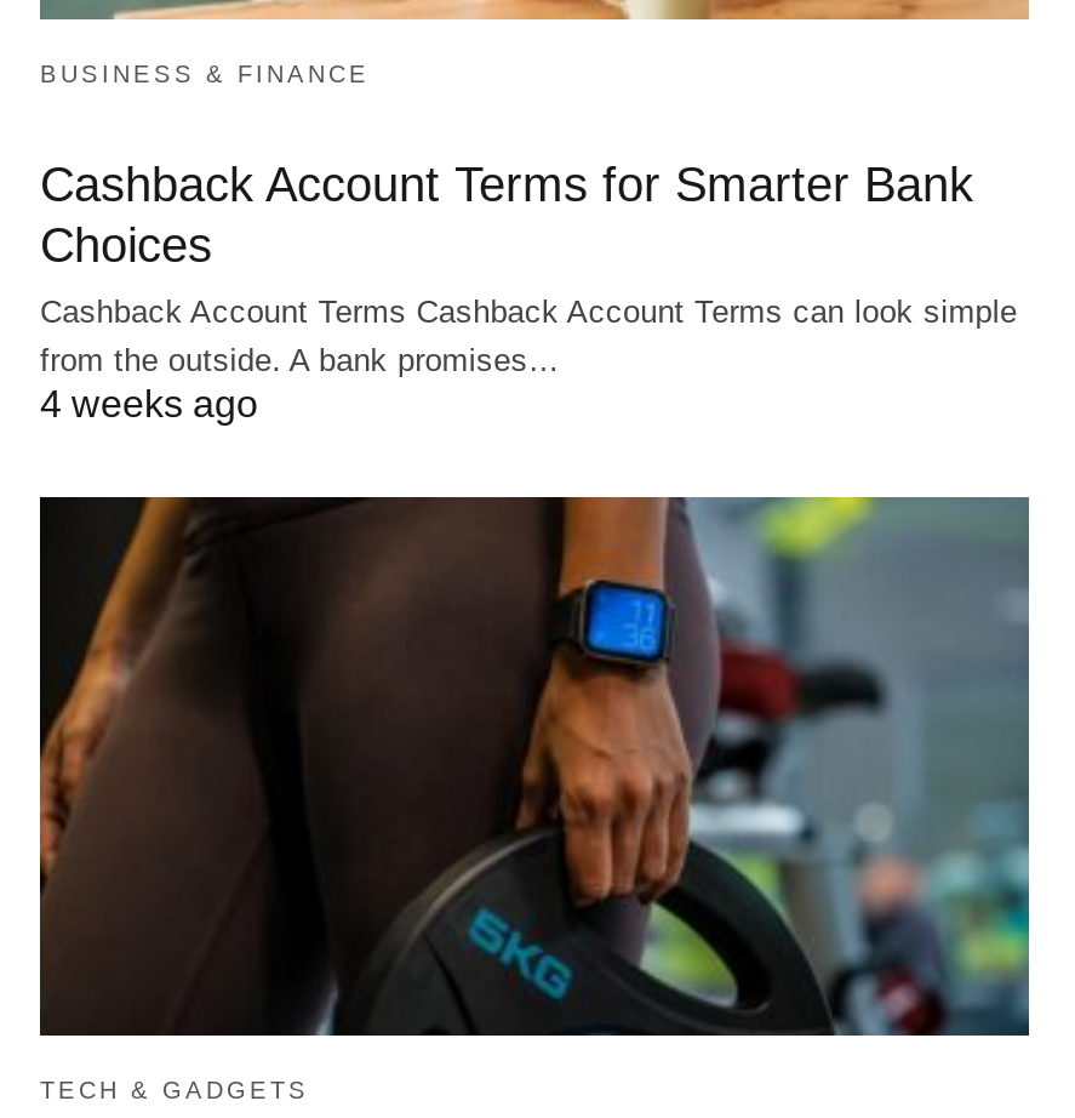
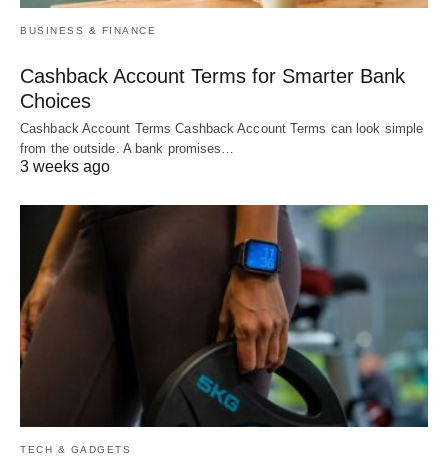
- 4 weeks ago
+ 3 weeks ago
